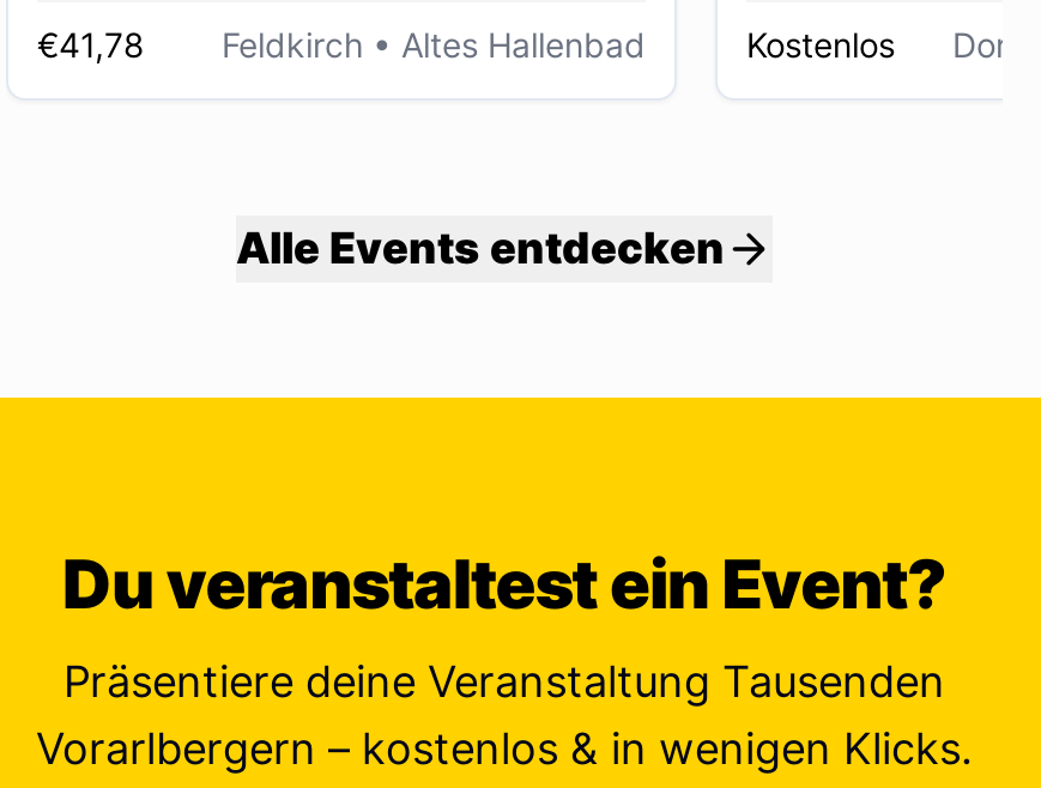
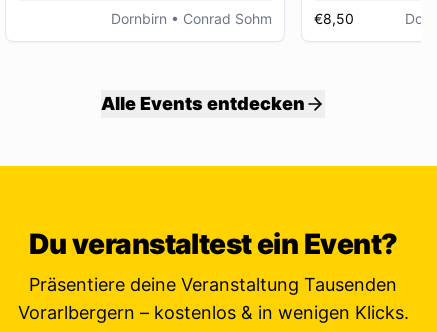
- €41,78
- Feldkirch • Altes Hallenbad
+ Dornbirn • Conrad Sohm

- Kostenlos
+ €8,50
